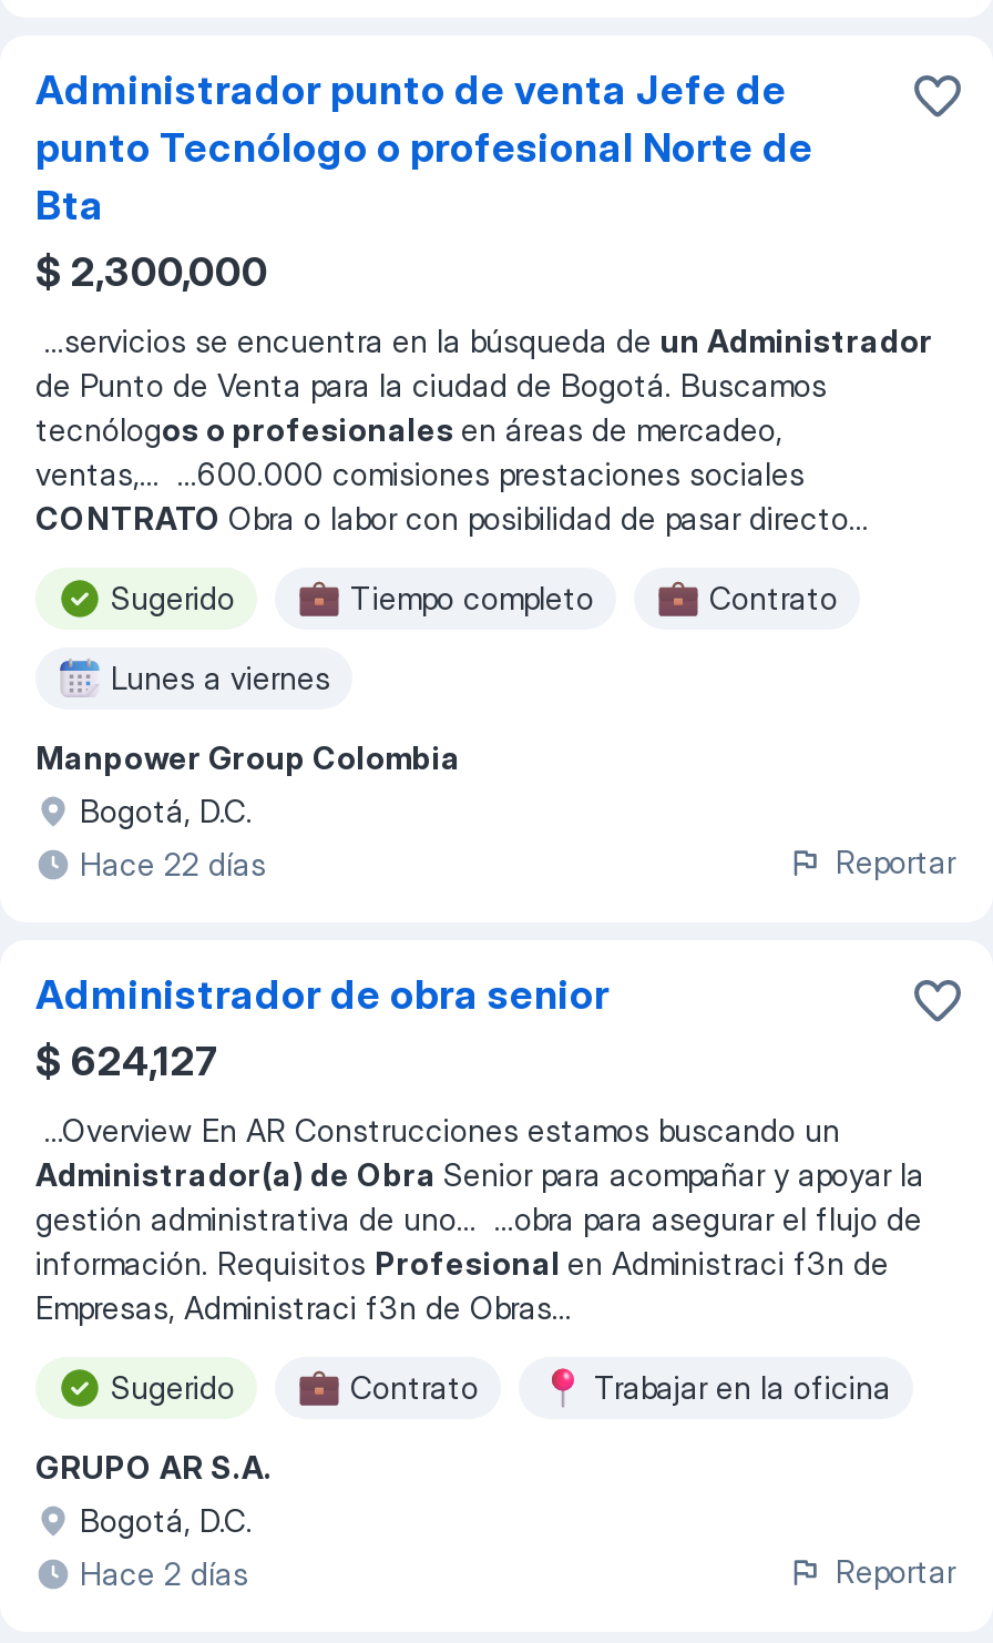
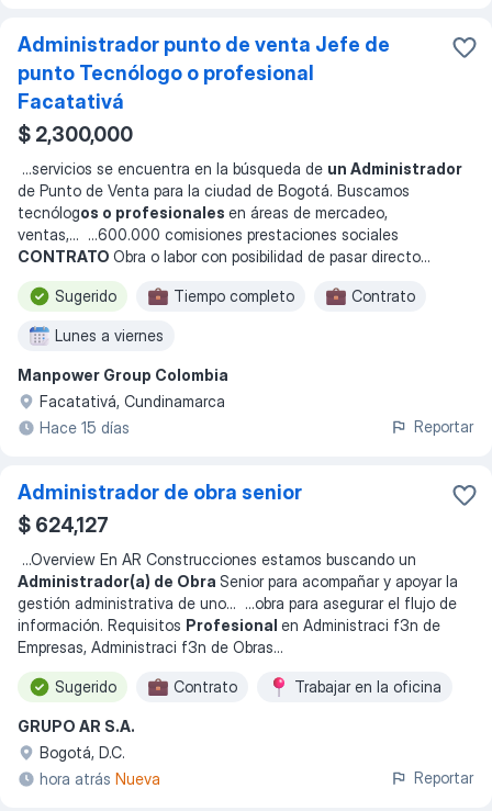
- punto Tecnólogo o profesional Norte de
- Bta
+ punto Tecnólogo o profesional
+ Facatativá

- Bogotá, D.C.
- Hace 22 días
+ Facatativá, Cundinamarca
+ Hace 15 días

- Hace 2 días
+ hora atrás Nueva
